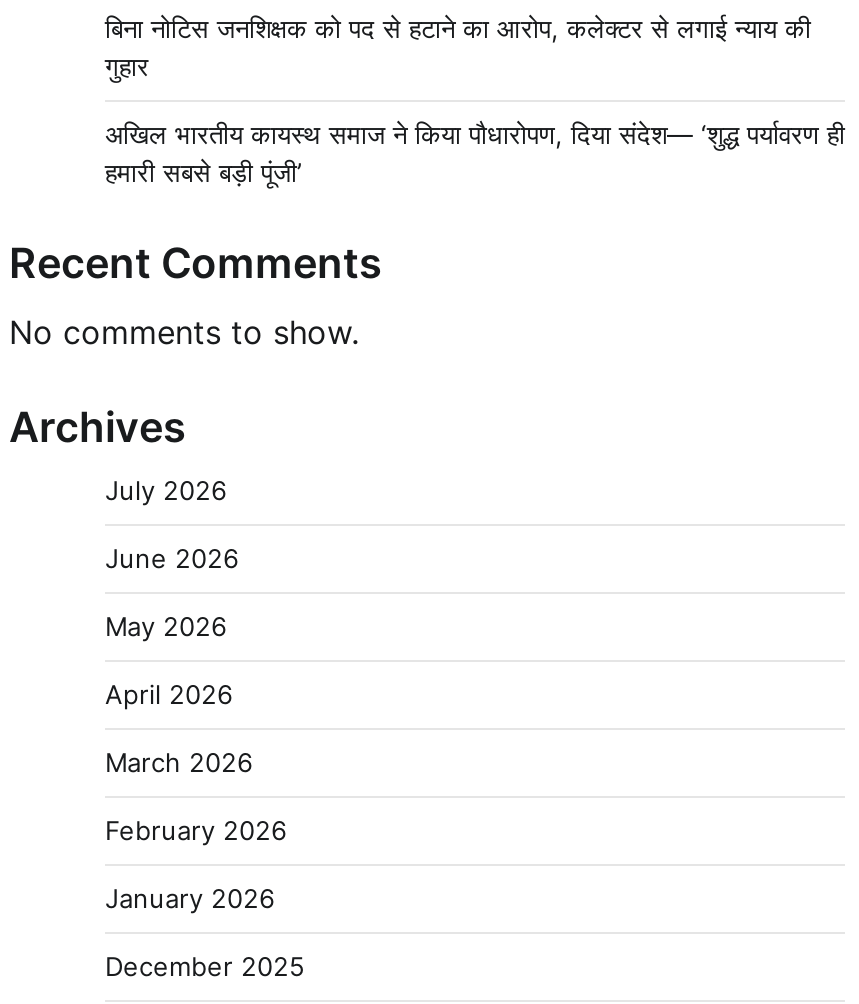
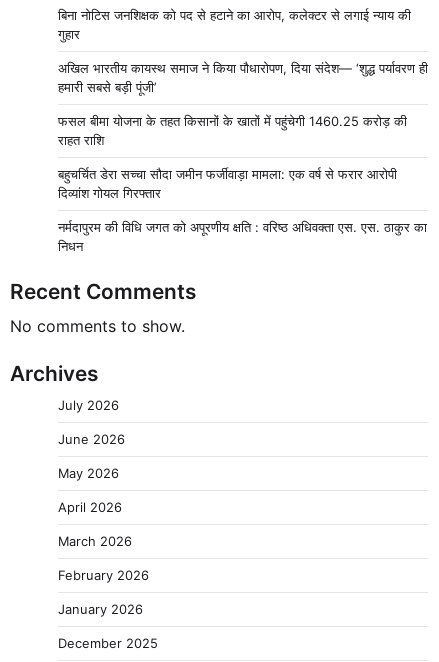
+ फसल बीमा योजना के तहत किसानों के खातों में पहुंचेगी 1460.25 करोड़ की
+ राहत राशि
+ बहुचर्चित डेरा सच्चा सौदा जमीन फर्जीवाड़ा मामला: एक वर्ष से फरार आरोपी
+ दिव्यांश गोयल गिरफ्तार
+ नर्मदापुरम की विधि जगत को अपूरणीय क्षति : वरिष्ठ अधिवक्ता एस. एस. ठाकुर का
+ निधन
